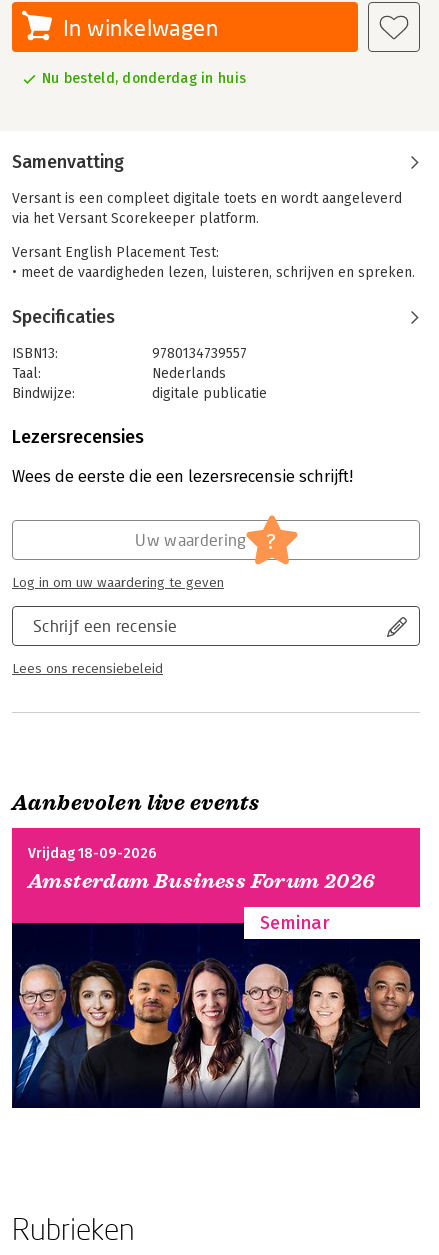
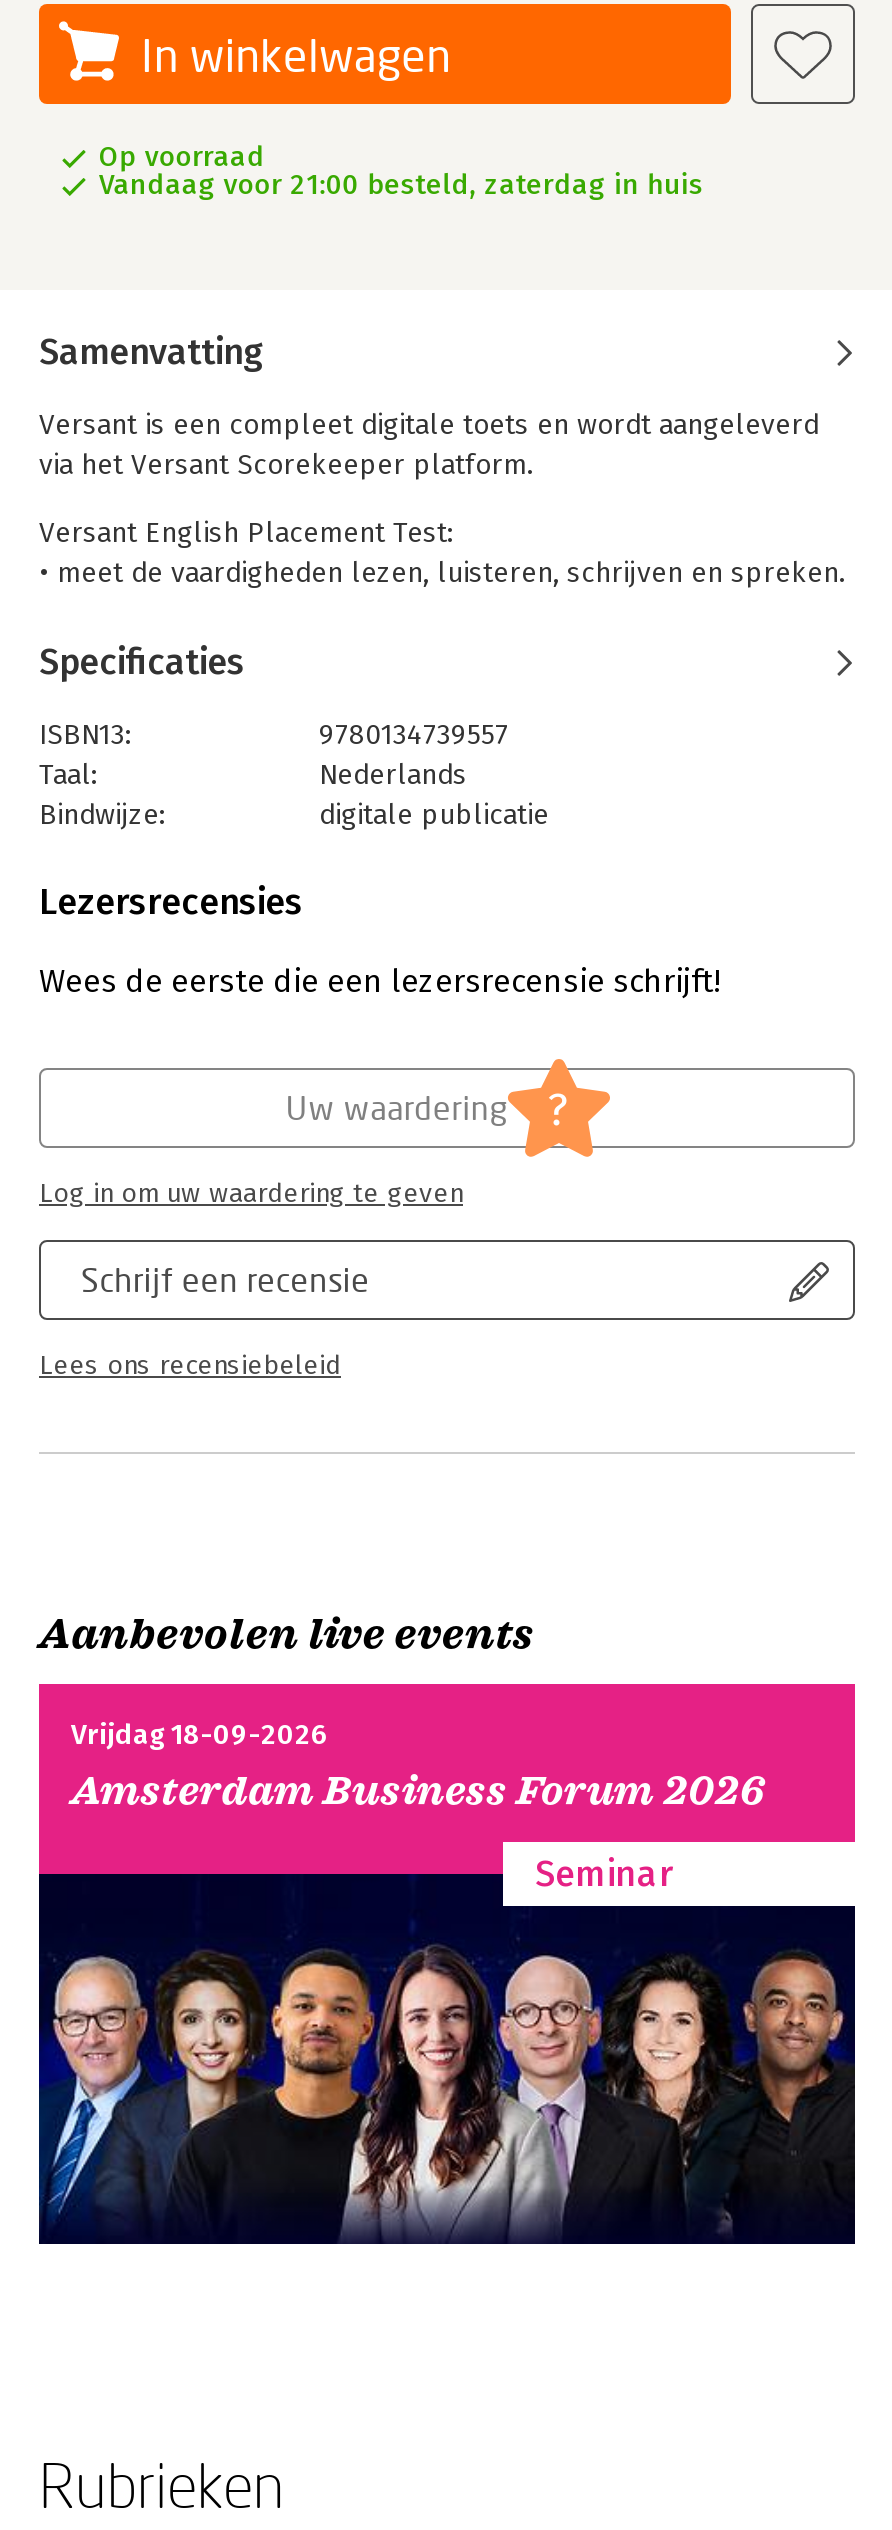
- Nu besteld, donderdag in huis
+ Op voorraad
+ Vandaag voor 21:00 besteld, zaterdag in huis
